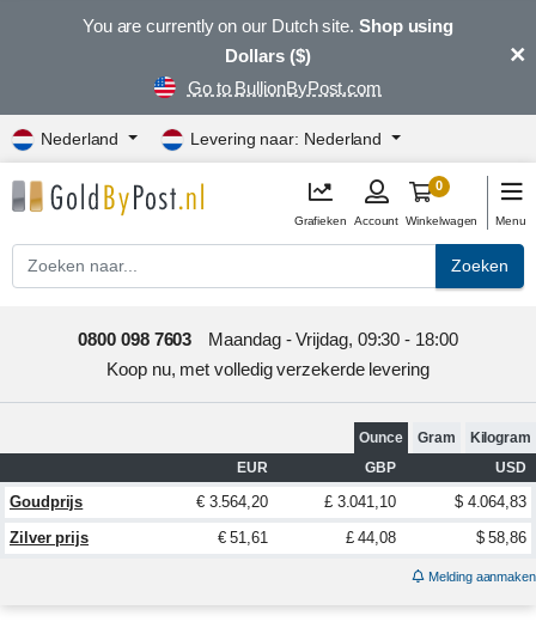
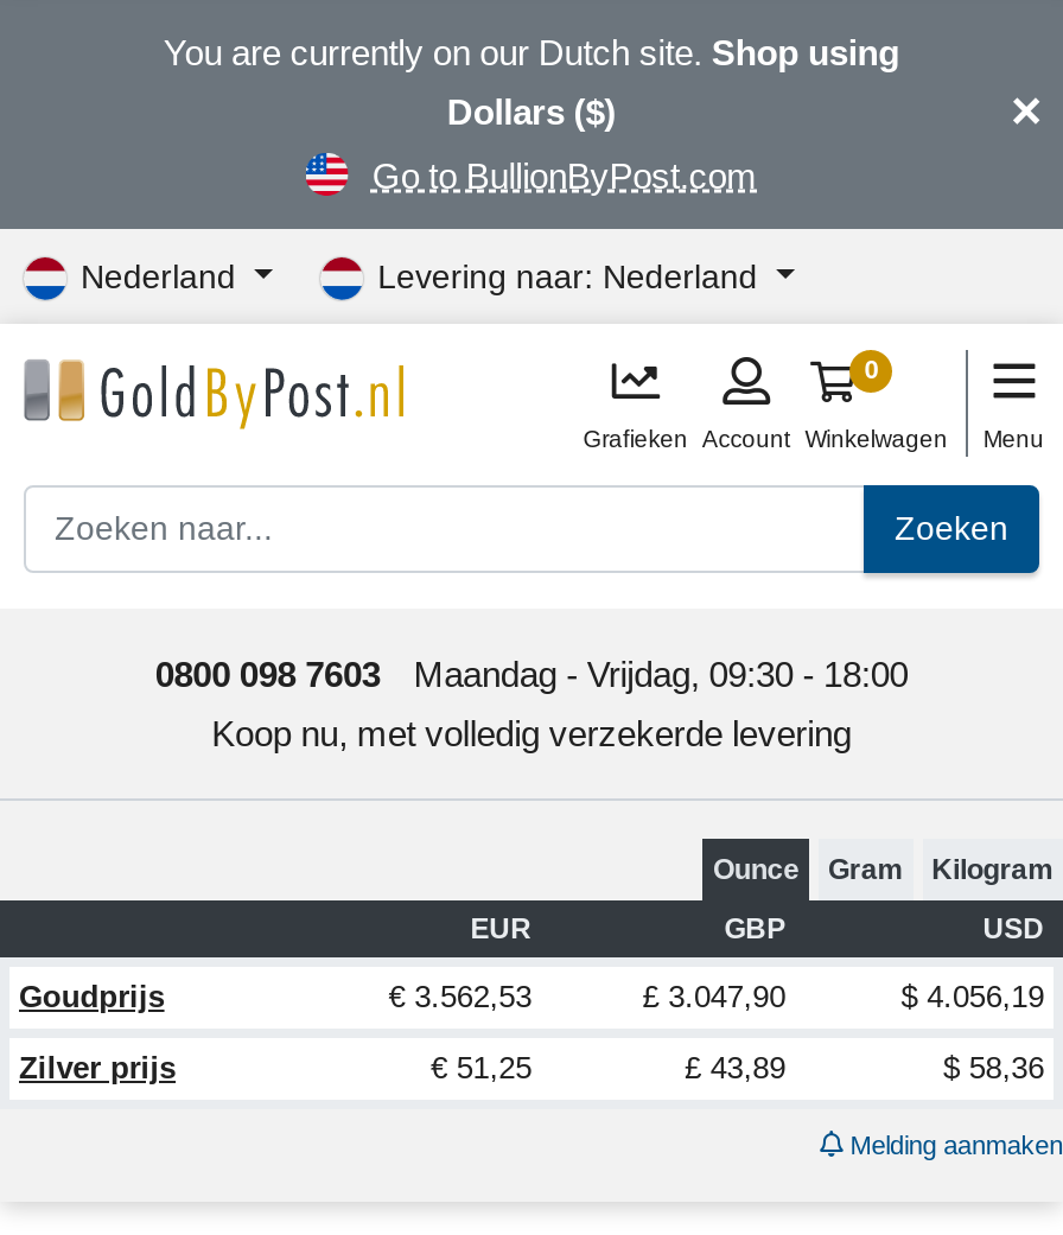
- € 3.564,20
+ € 3.562,53

- £ 3.041,10
+ £ 3.047,90

- $ 4.064,83
+ $ 4.056,19

- € 51,61
+ € 51,25

- £ 44,08
+ £ 43,89

- $ 58,86
+ $ 58,36
